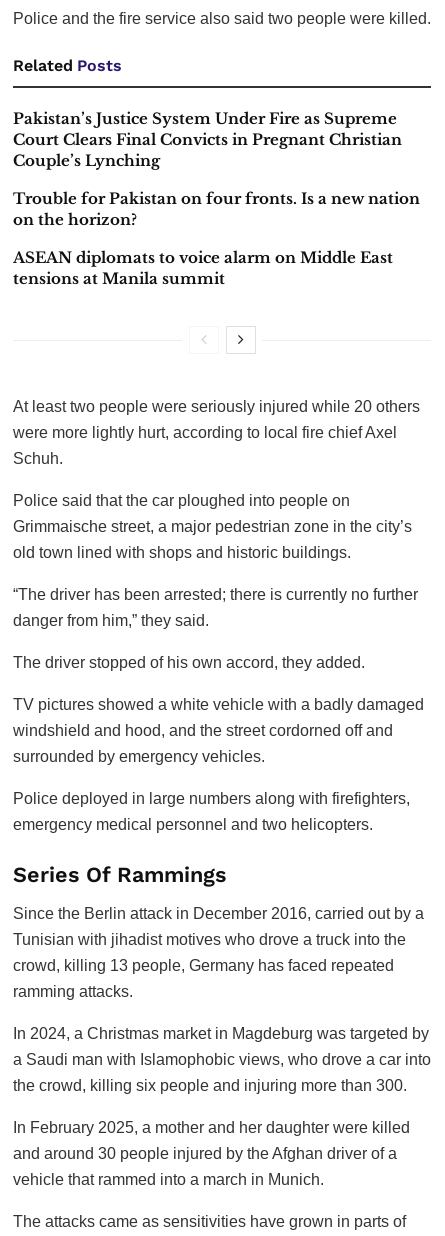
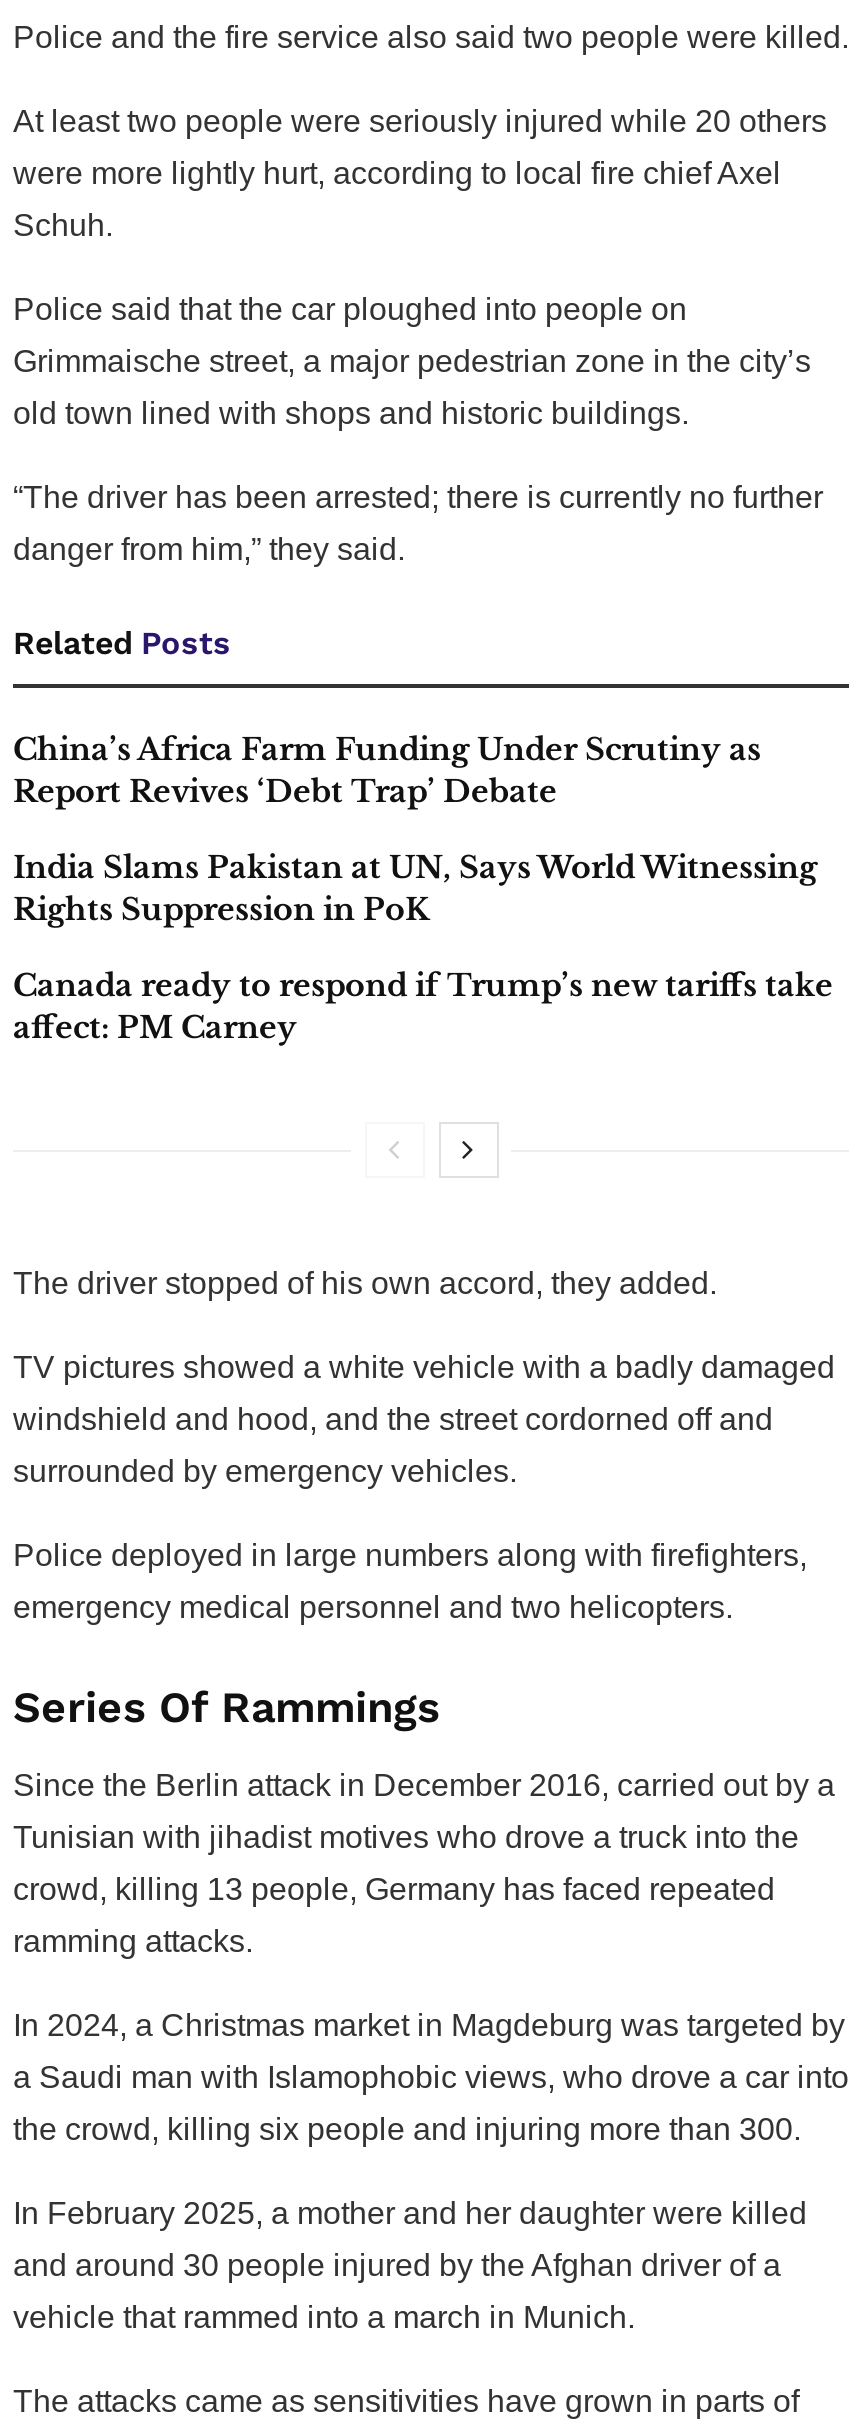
moved down: Related Posts

- Pakistan’s Justice System Under Fire as Supreme
- Court Clears Final Convicts in Pregnant Christian
- Couple’s Lynching
- Trouble for Pakistan on four fronts. Is a new nation
- on the horizon?
- ASEAN diplomats to voice alarm on Middle East
- tensions at Manila summit

moved up: At least two people were seriously injured while 20 others | were more lightly hurt, according to local fire chief Axel | Schuh. | Police said that the car ploughed into people on | Grimmaische street, a major pedestrian zone in the city’s | old town lined with shops and historic buildings. | “The driver has been arrested; there is currently no further | danger from him,” they said.

+ China’s Africa Farm Funding Under Scrutiny as
+ Report Revives ‘Debt Trap’ Debate
+ India Slams Pakistan at UN, Says World Witnessing
+ Rights Suppression in PoK
+ Canada ready to respond if Trump’s new tariffs take
+ affect: PM Carney
